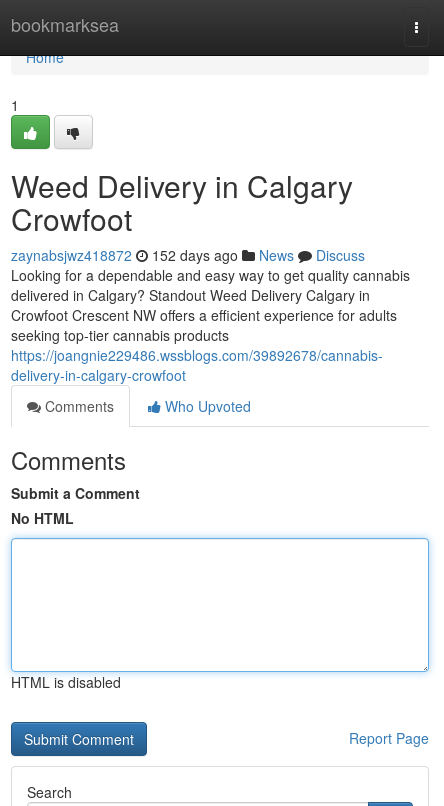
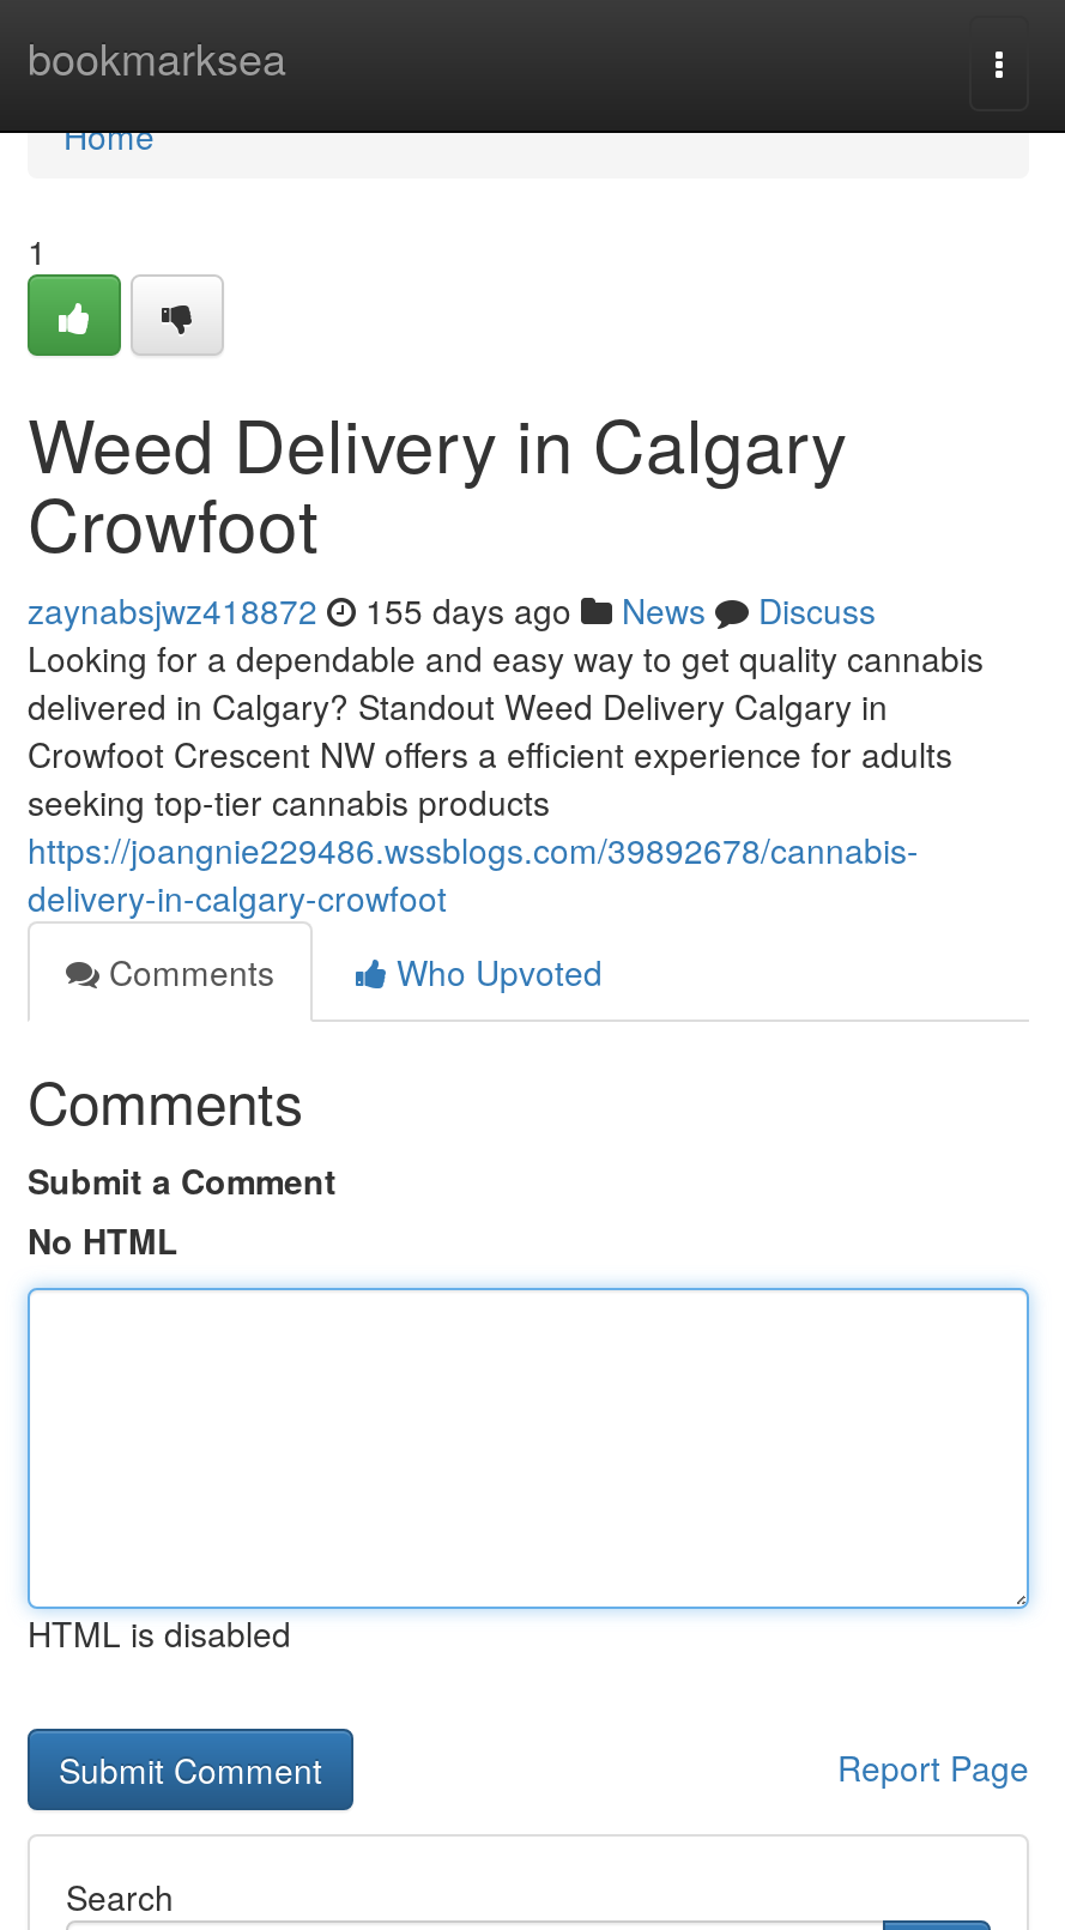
- zaynabsjwz418872 152 days ago News Discuss
+ zaynabsjwz418872 155 days ago News Discuss
